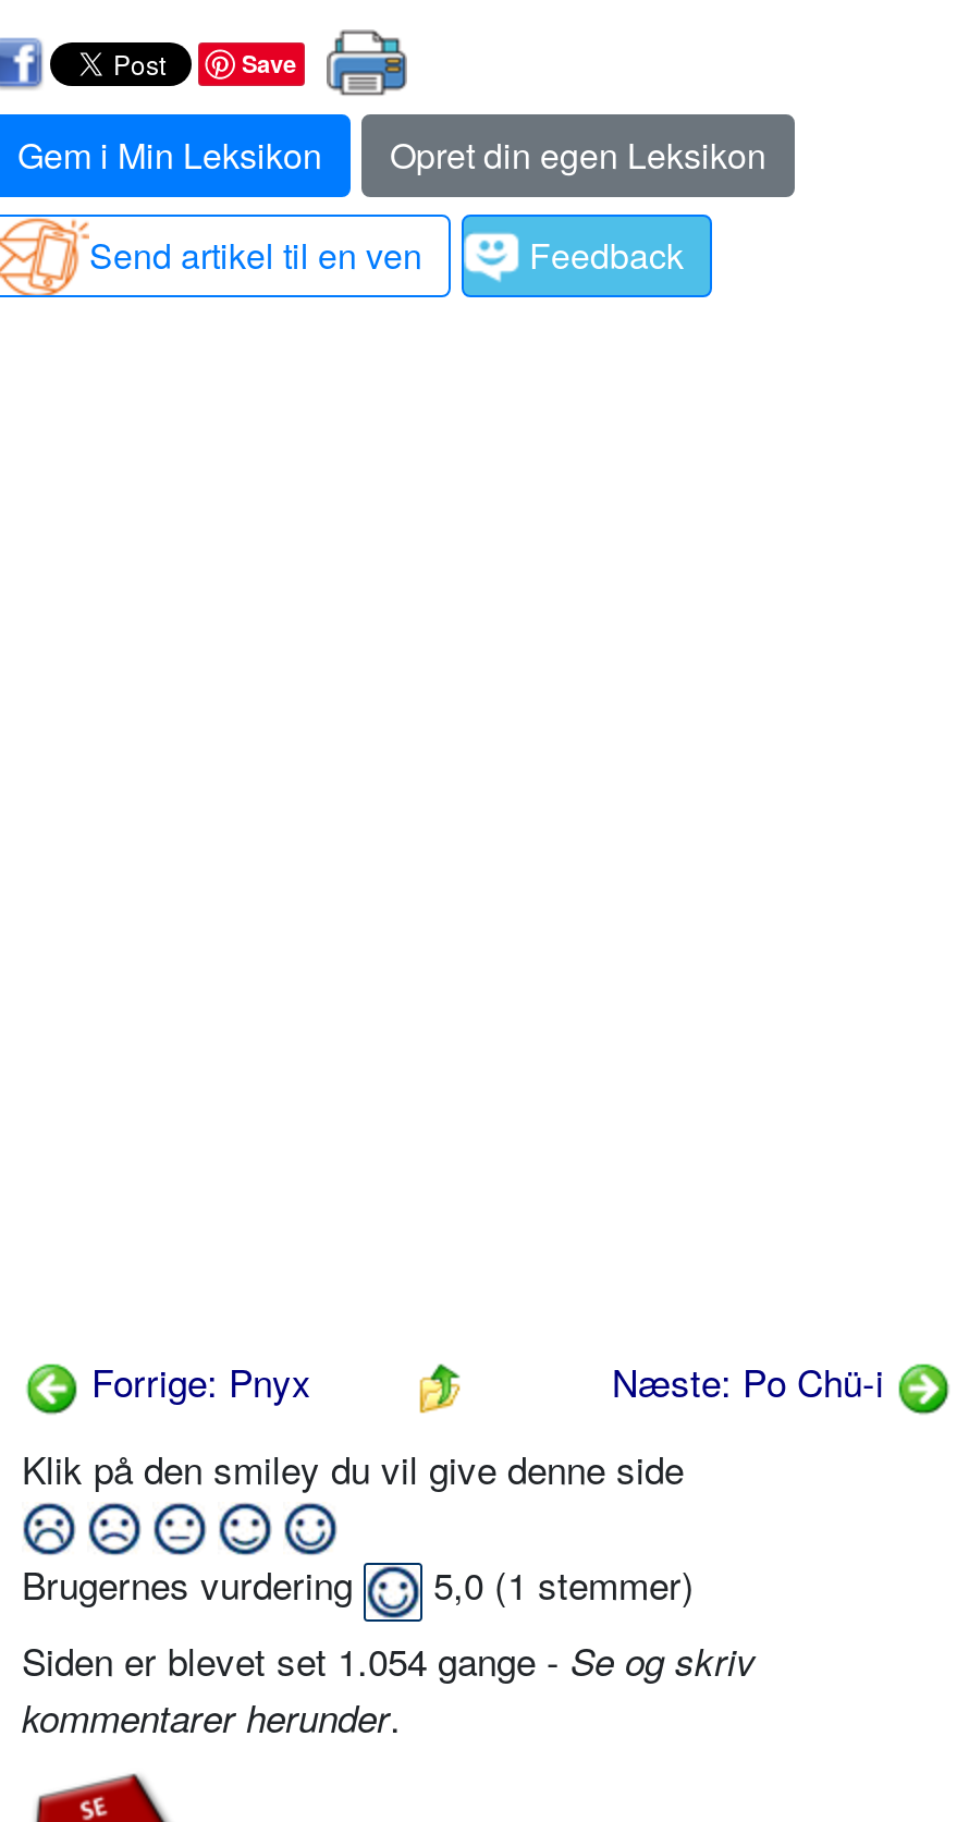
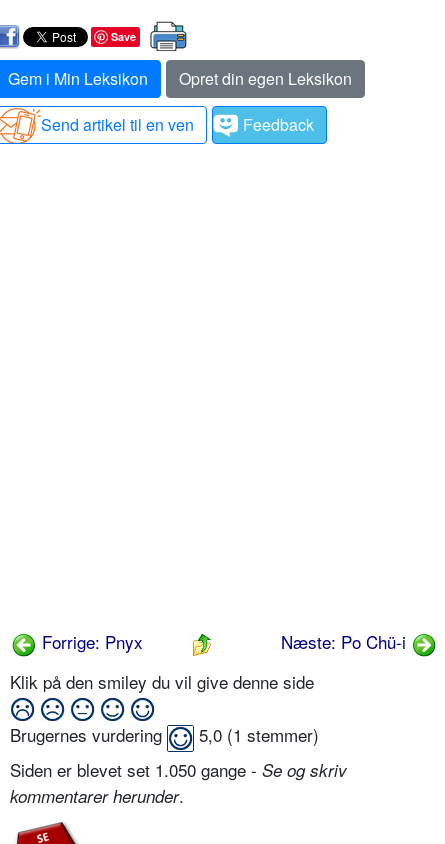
- Siden er blevet set 1.054 gange - Se og skriv
+ Siden er blevet set 1.050 gange - Se og skriv
